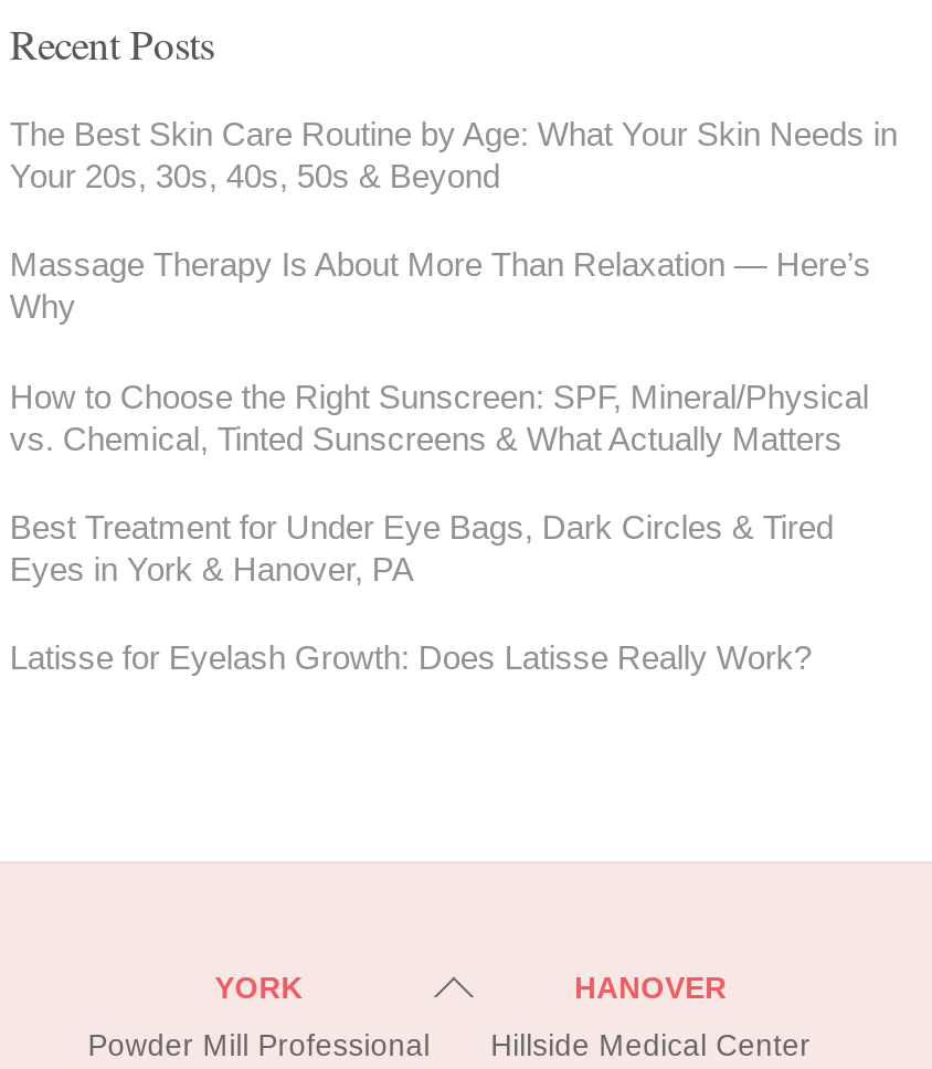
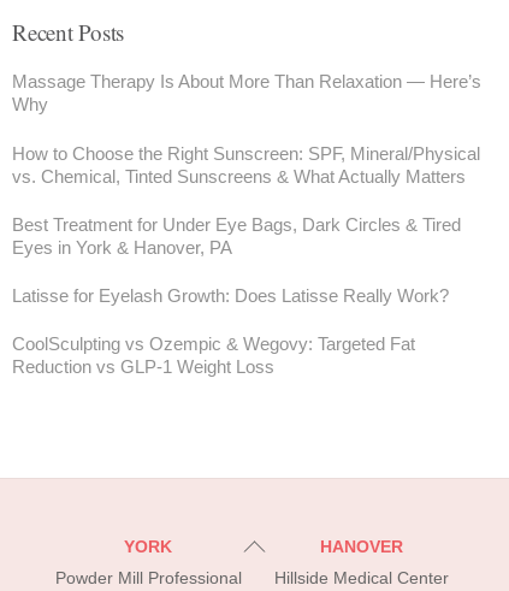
- The Best Skin Care Routine by Age: What Your Skin Needs in
- Your 20s, 30s, 40s, 50s & Beyond

moved up: Massage Therapy Is About More Than Relaxation — Here’s | Why | How to Choose the Right Sunscreen: SPF, Mineral/Physical | vs. Chemical, Tinted Sunscreens & What Actually Matters | Best Treatment for Under Eye Bags, Dark Circles & Tired | Eyes in York & Hanover, PA | Latisse for Eyelash Growth: Does Latisse Really Work?

+ CoolSculpting vs Ozempic & Wegovy: Targeted Fat
+ Reduction vs GLP-1 Weight Loss
